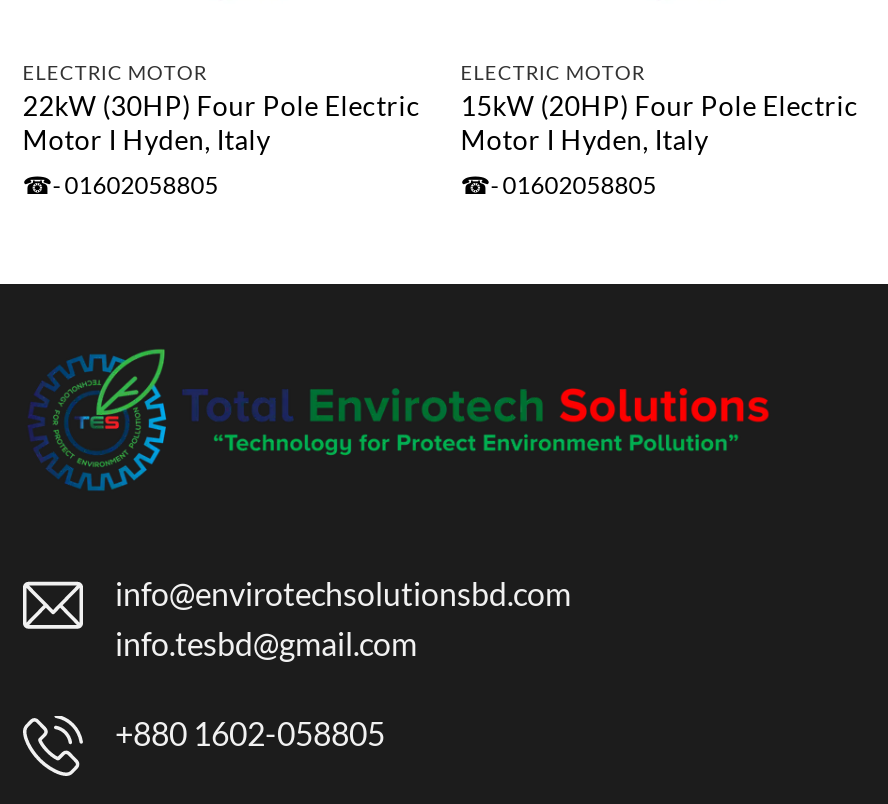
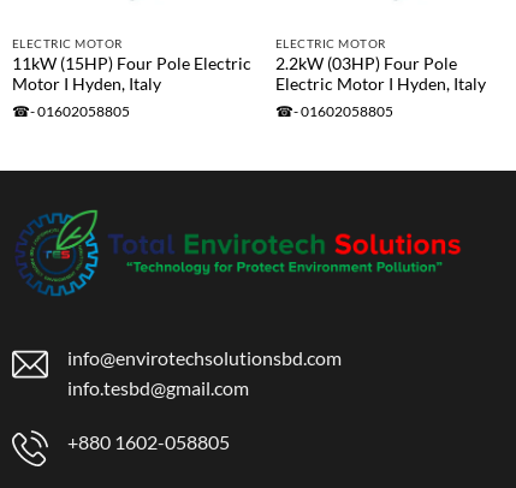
- 22kW (30HP) Four Pole Electric
+ 11kW (15HP) Four Pole Electric

- 15kW (20HP) Four Pole Electric
- Motor I Hyden, Italy
+ 2.2kW (03HP) Four Pole
+ Electric Motor I Hyden, Italy
